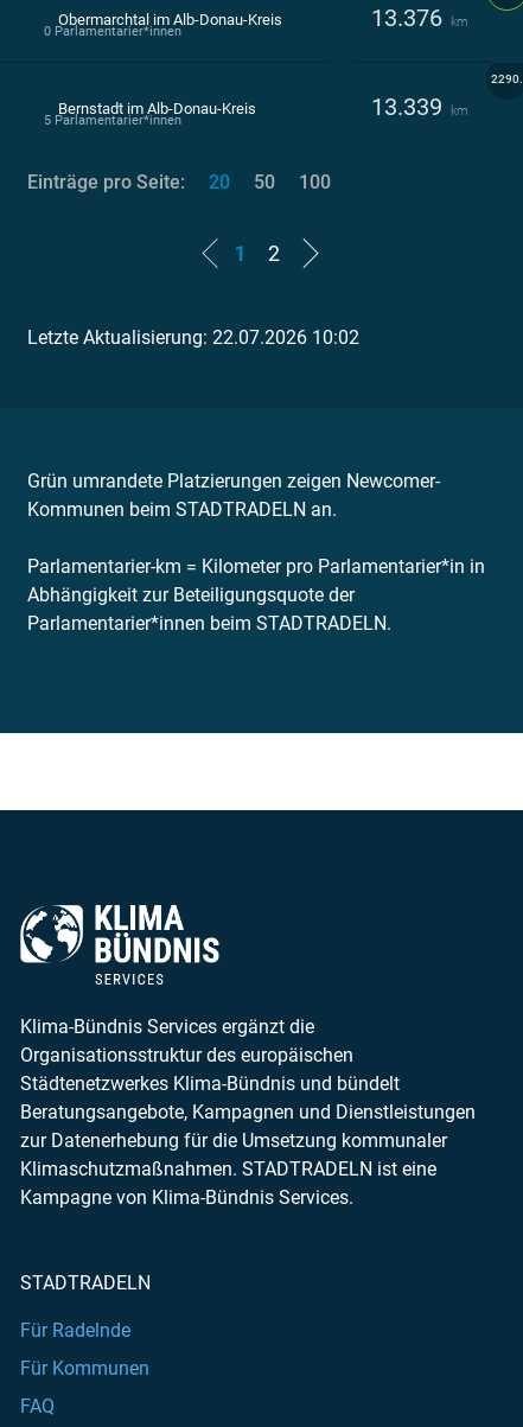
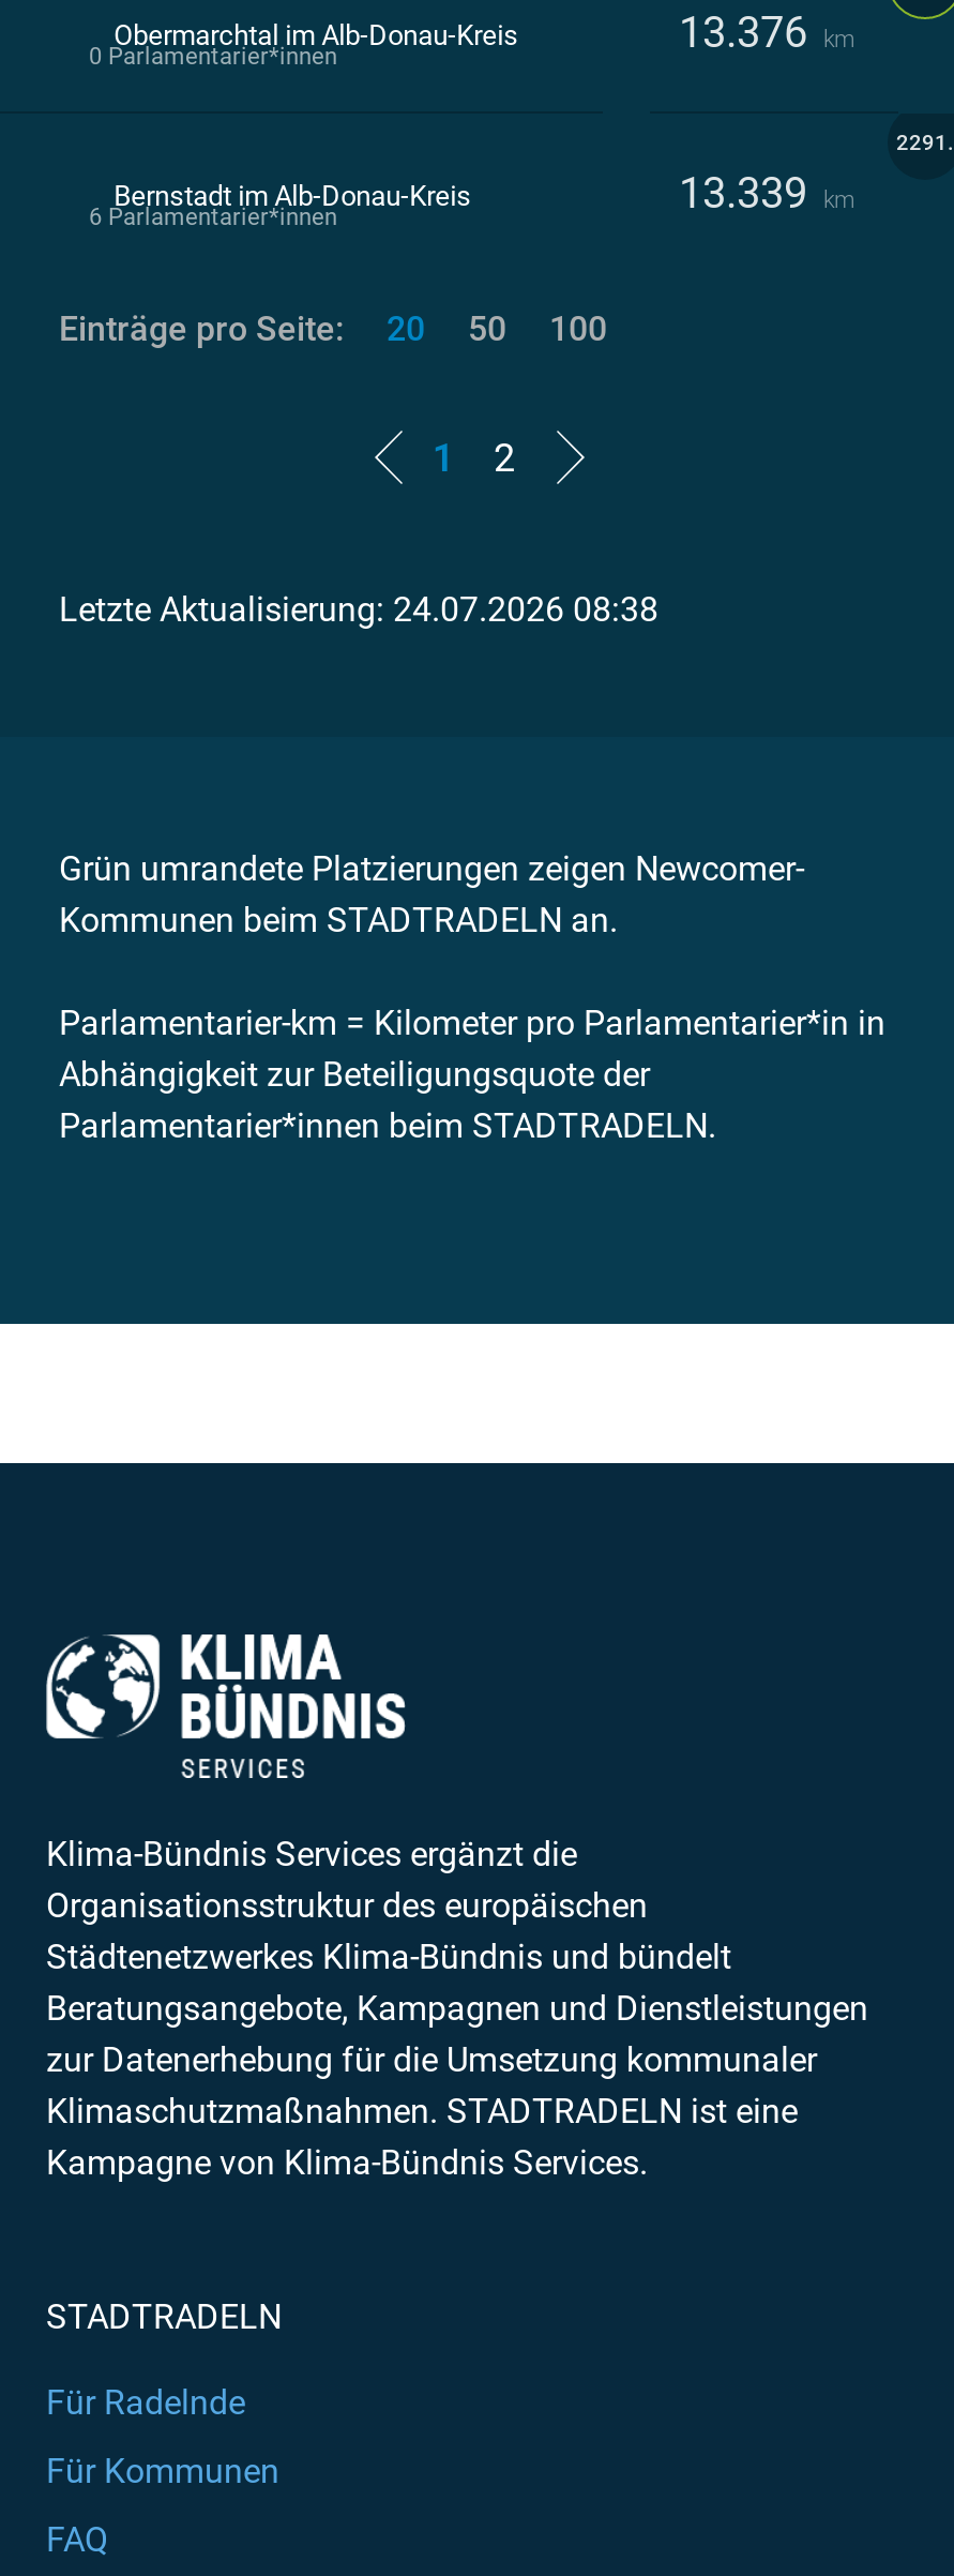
- 2290.
+ 2291.

- 5 Parlamentarier*innen
+ 6 Parlamentarier*innen

- Letzte Aktualisierung: 22.07.2026 10:02
+ Letzte Aktualisierung: 24.07.2026 08:38
